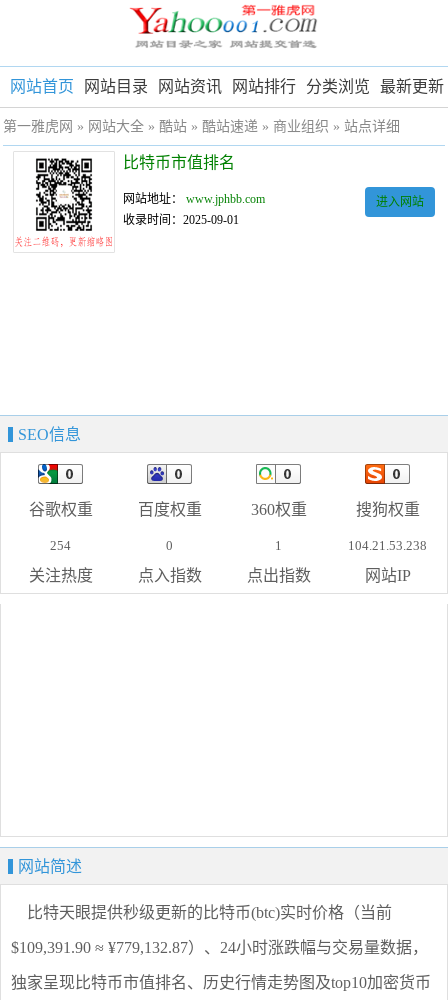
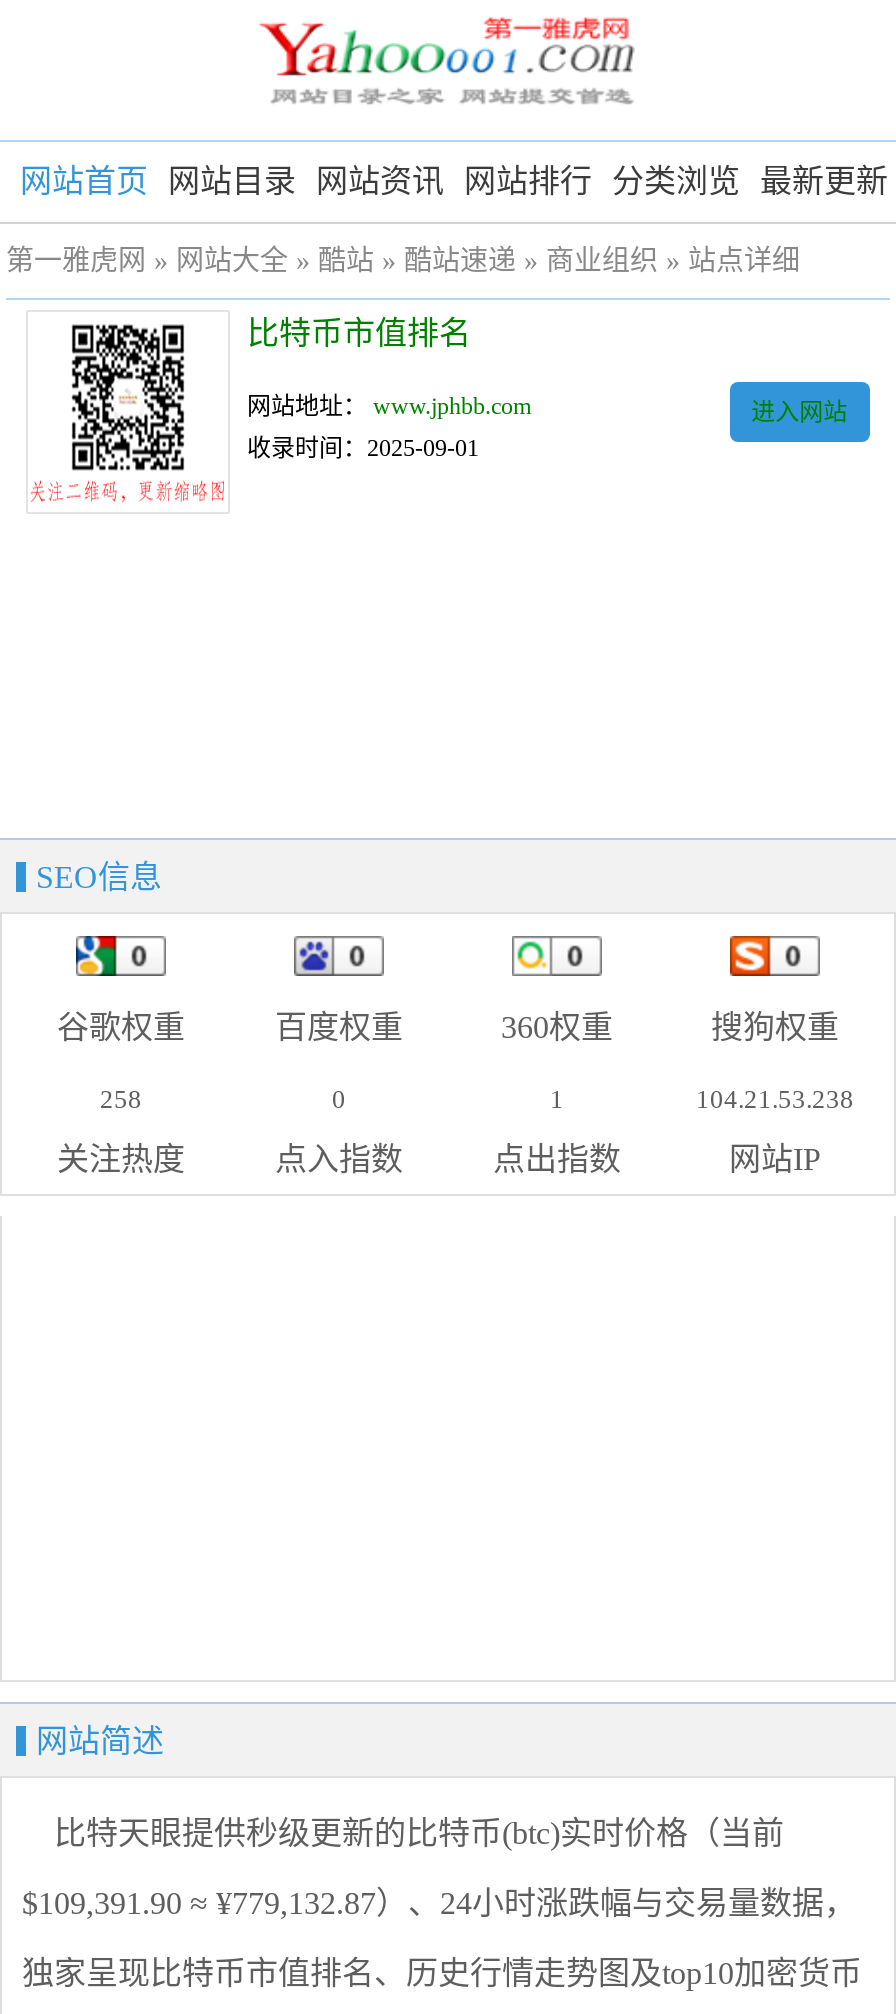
- 254
+ 258
